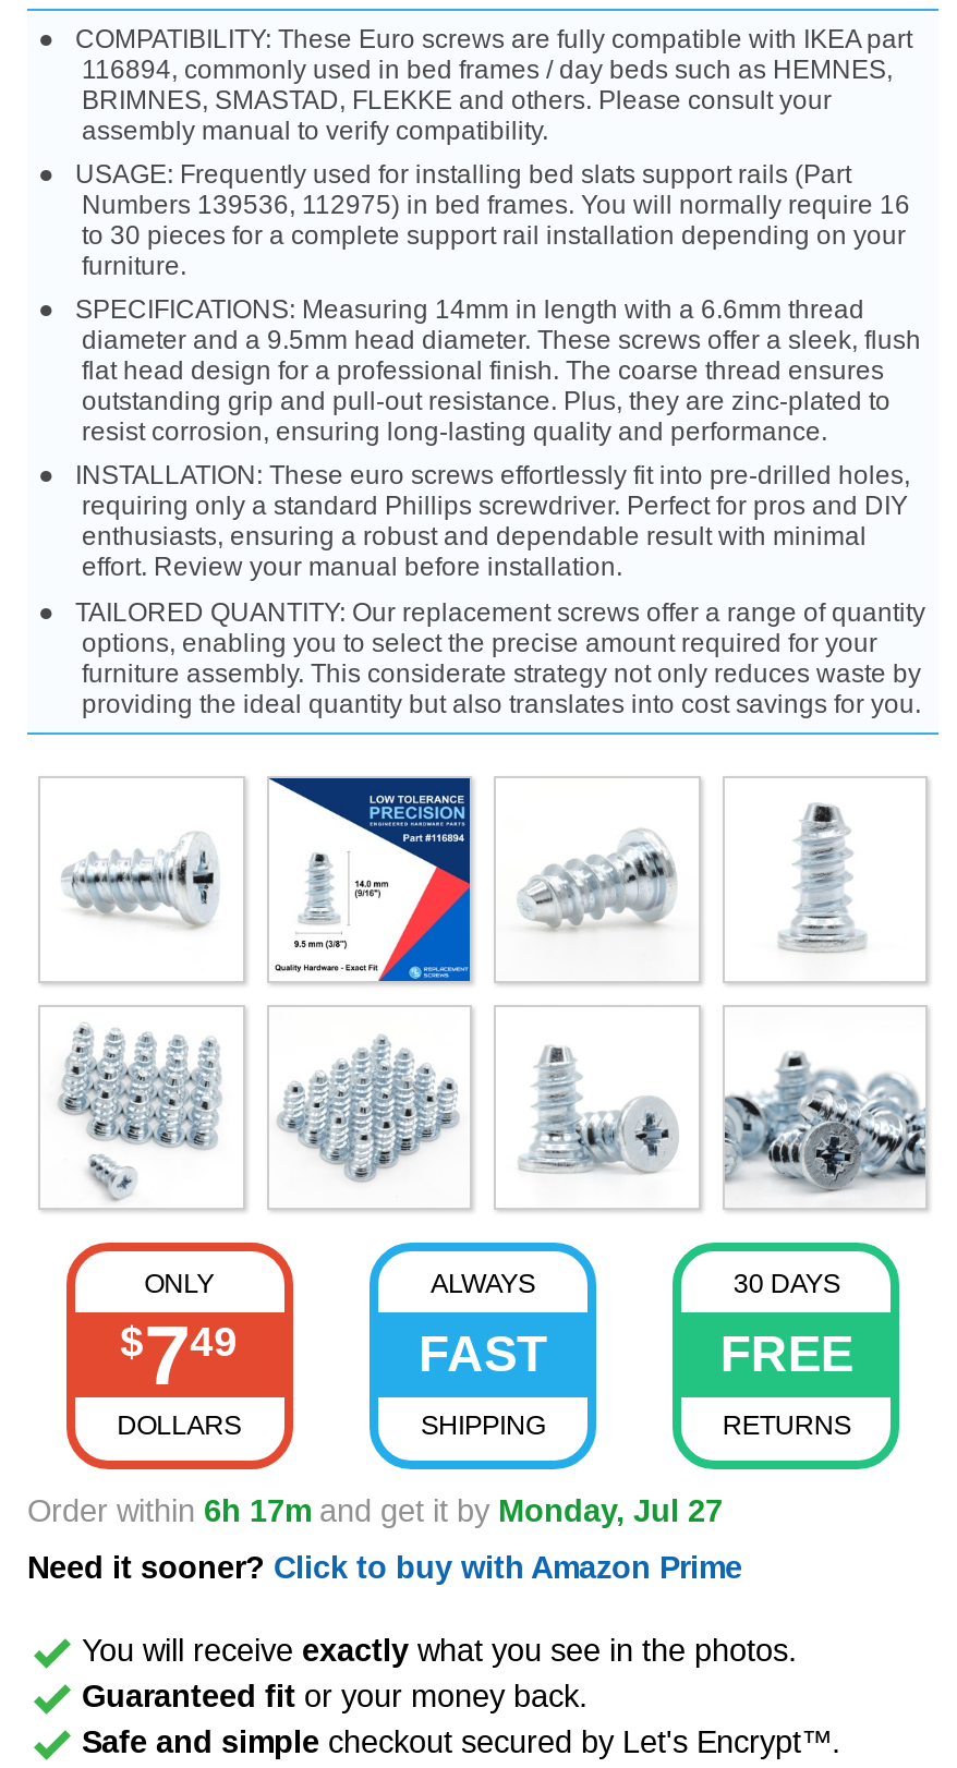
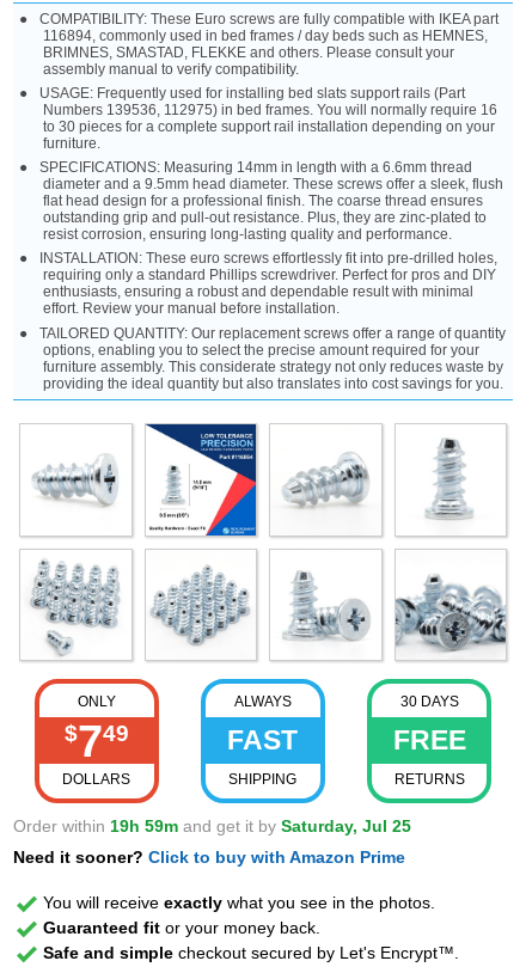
- Order within 6h 17m and get it by Monday, Jul 27
+ Order within 19h 59m and get it by Saturday, Jul 25
